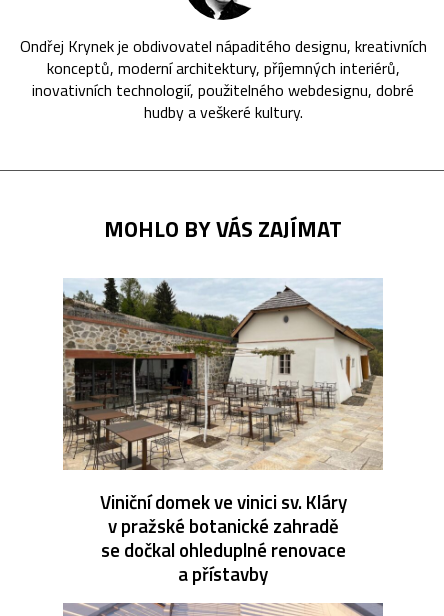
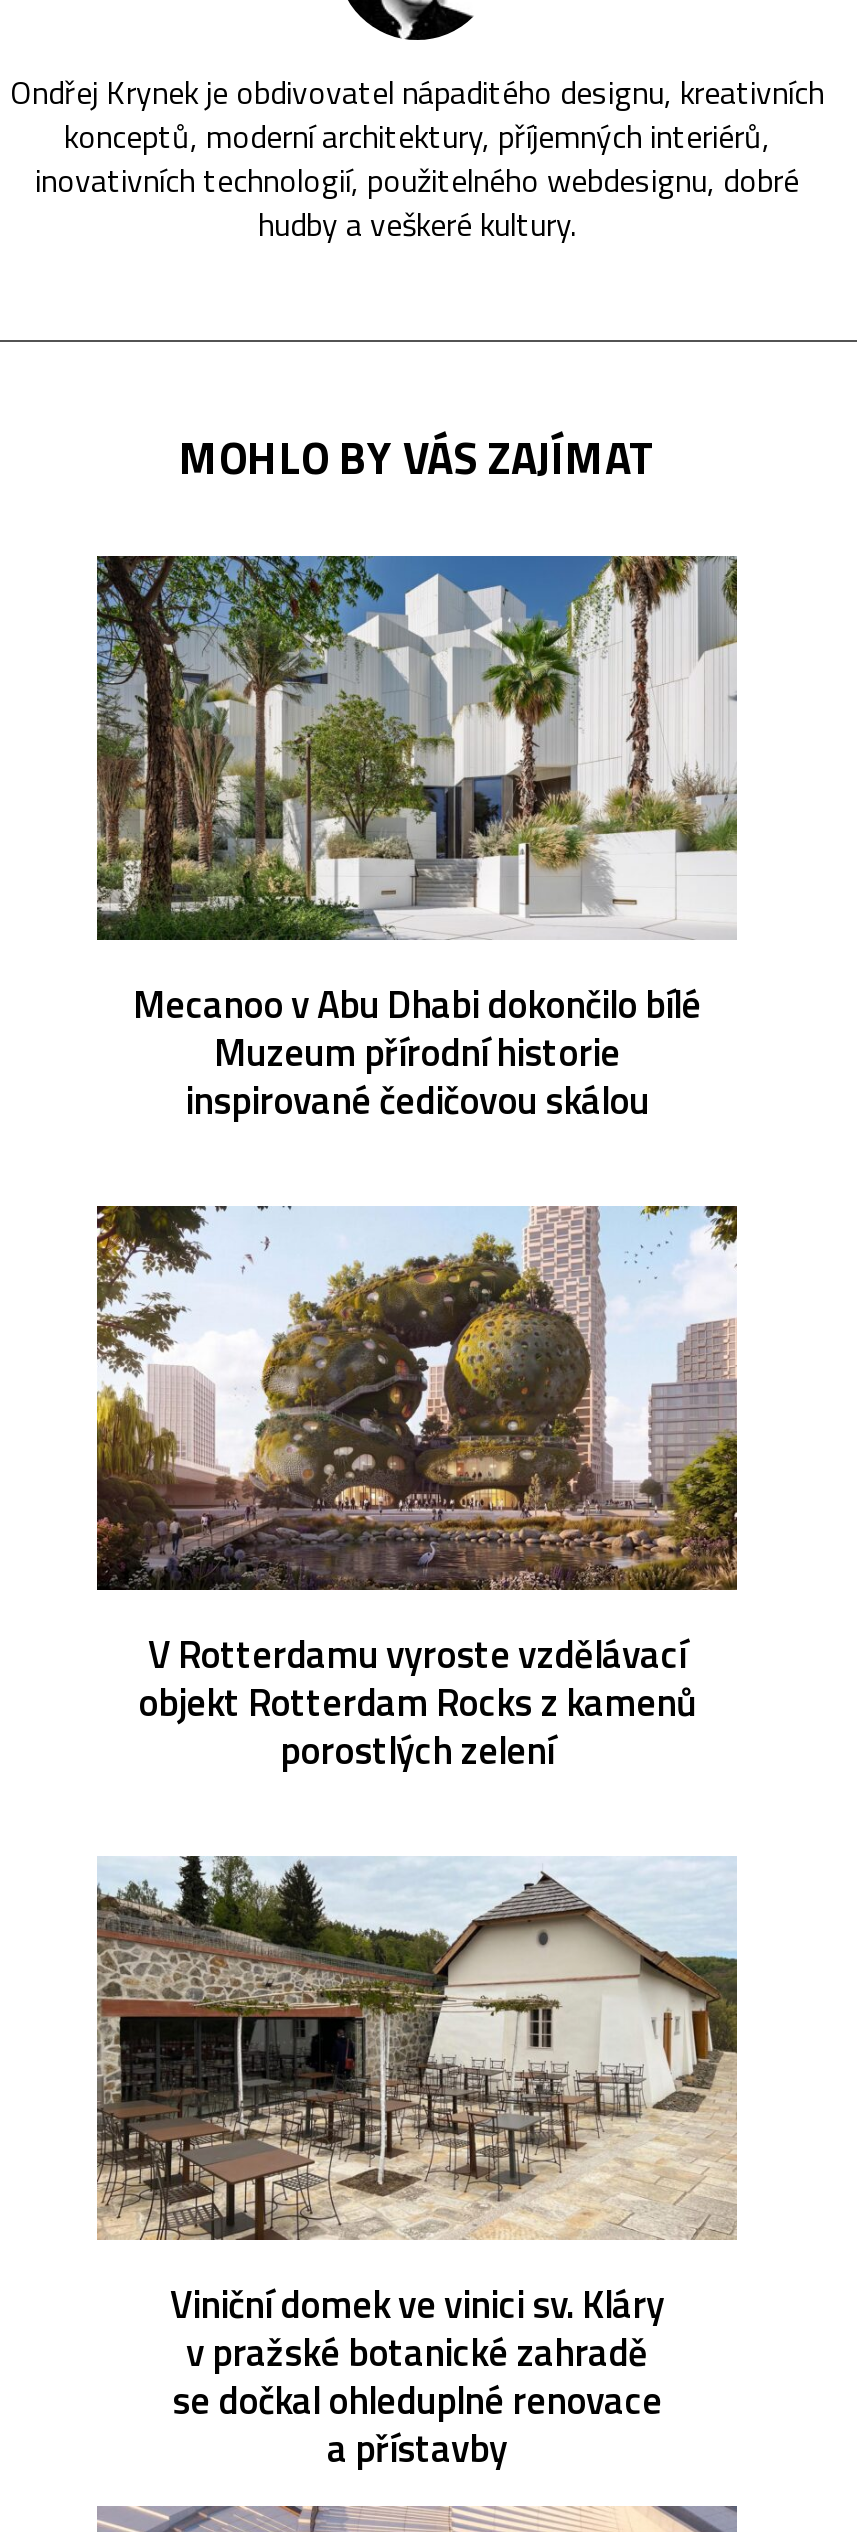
+ [image]
+ Mecanoo v Abu Dhabi dokončilo bílé
+ Muzeum přírodní historie
+ inspirované čedičovou skálou

+ [image]
+ V Rotterdamu vyroste vzdělávací
+ objekt Rotterdam Rocks z kamenů
+ porostlých zelení
